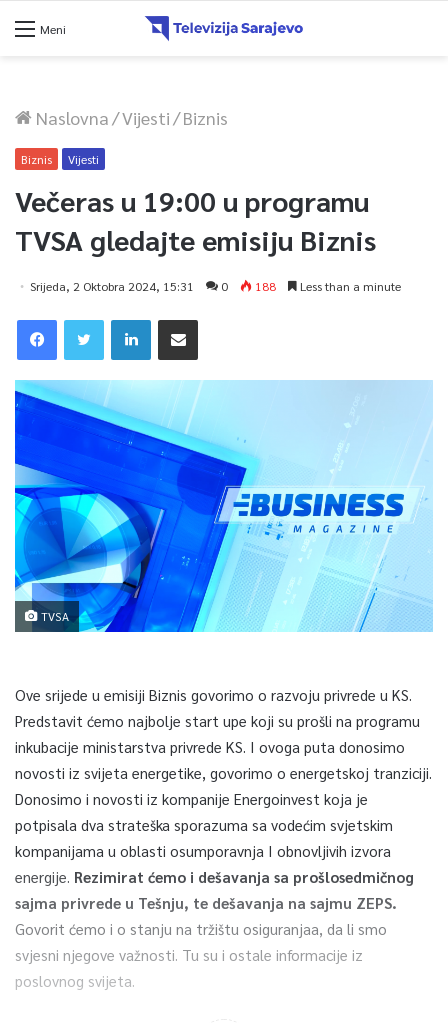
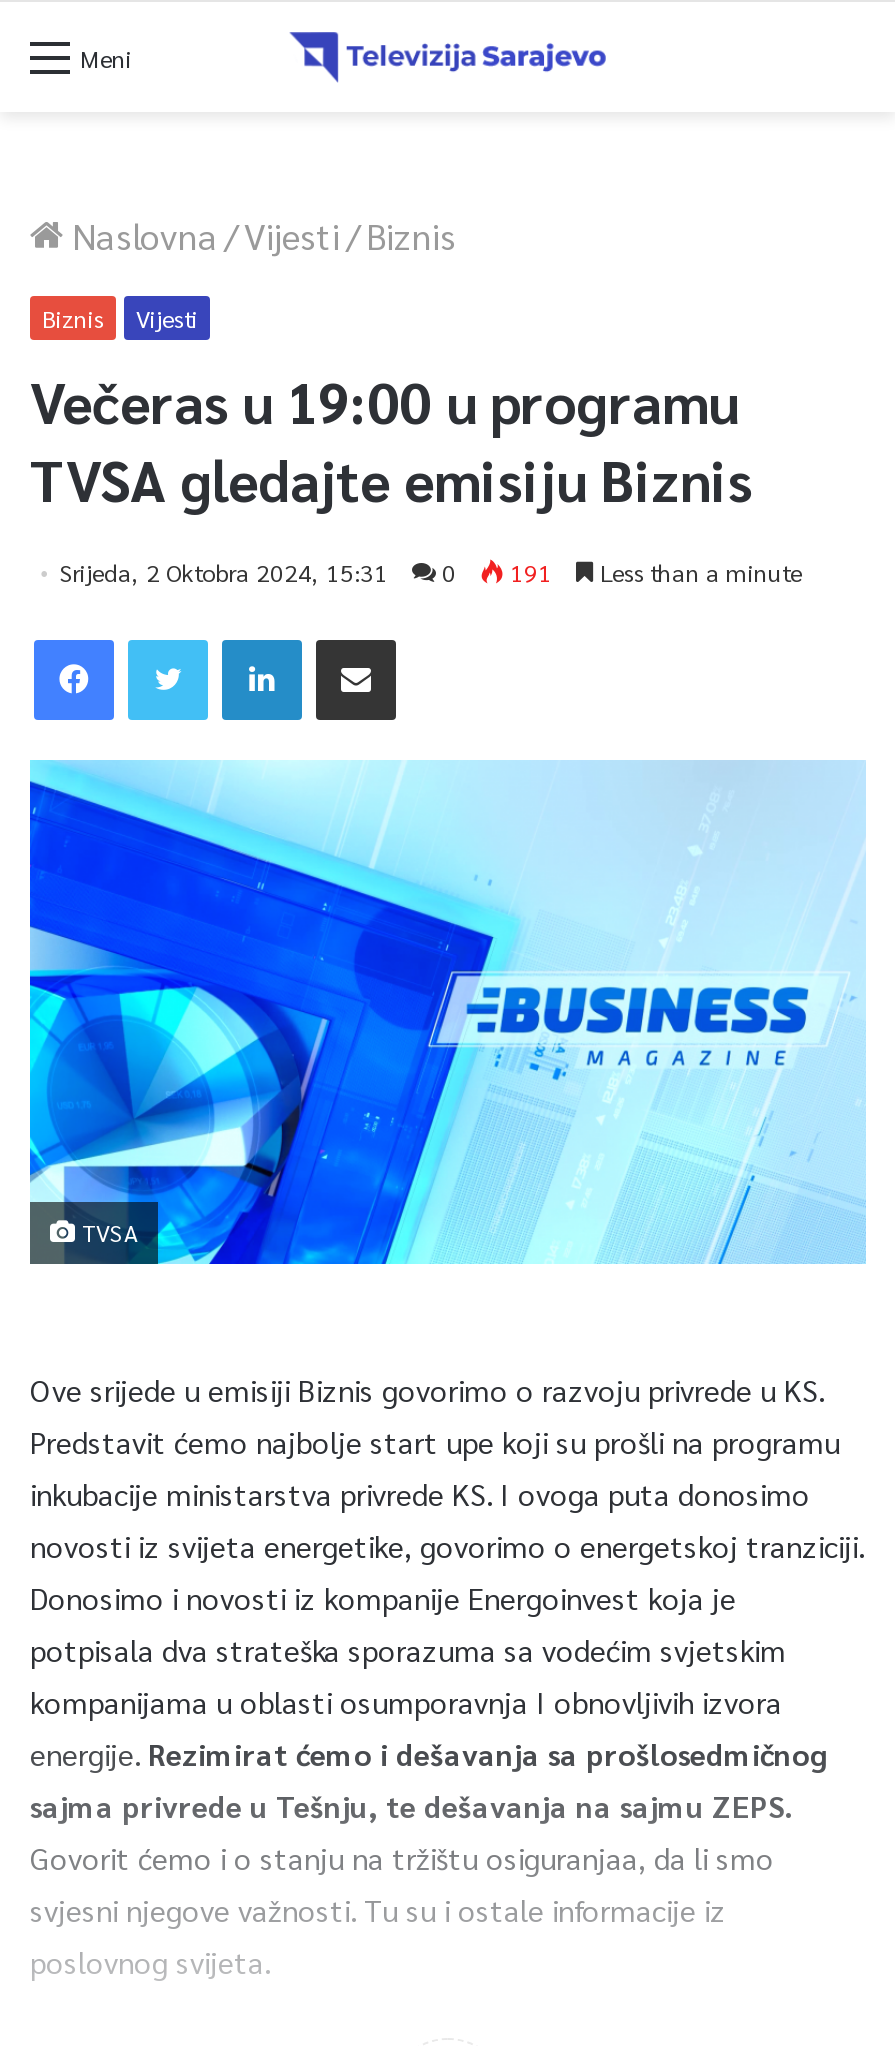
- Srijeda, 2 Oktobra 2024, 15:31 0 188 Less than a minute
+ Srijeda, 2 Oktobra 2024, 15:31 0 191 Less than a minute
